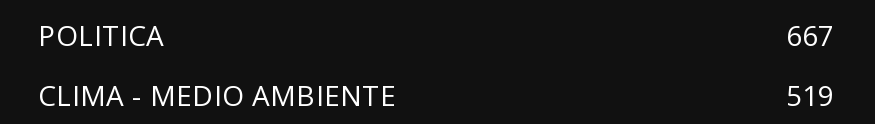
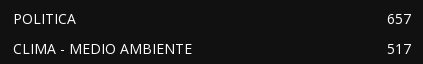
- 667
+ 657

- 519
+ 517
